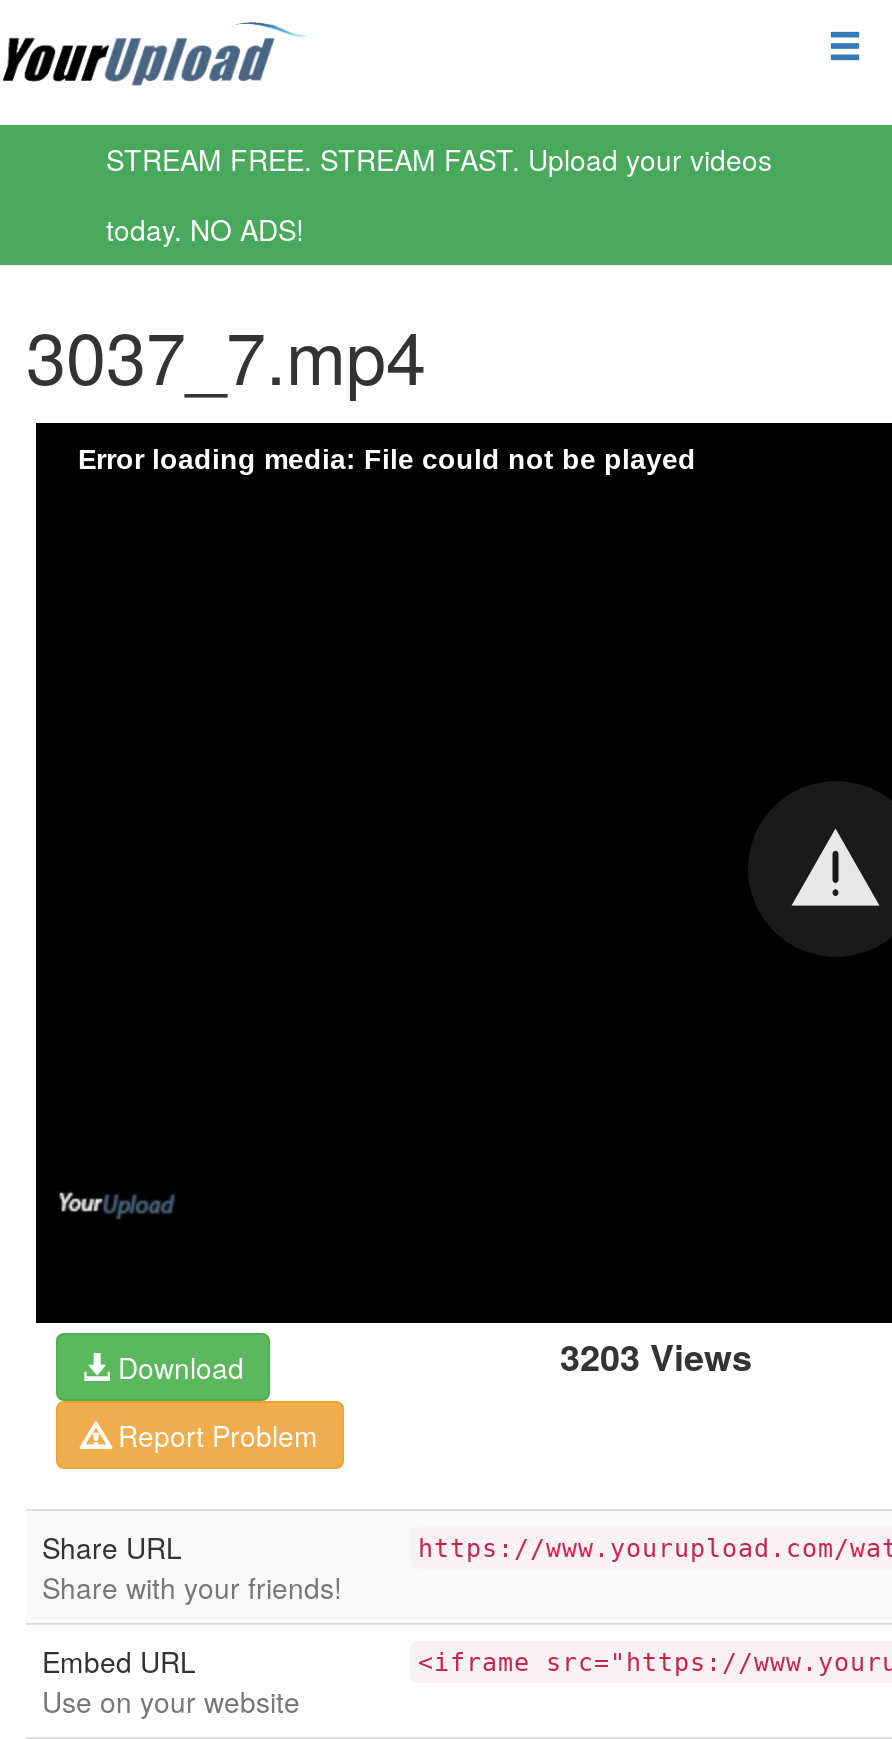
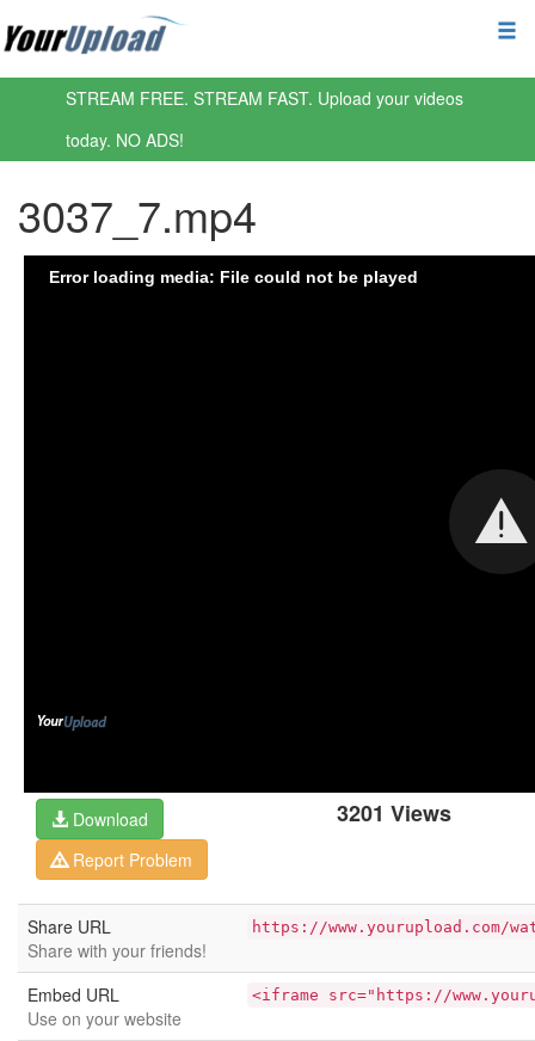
- 3203 Views
+ 3201 Views
